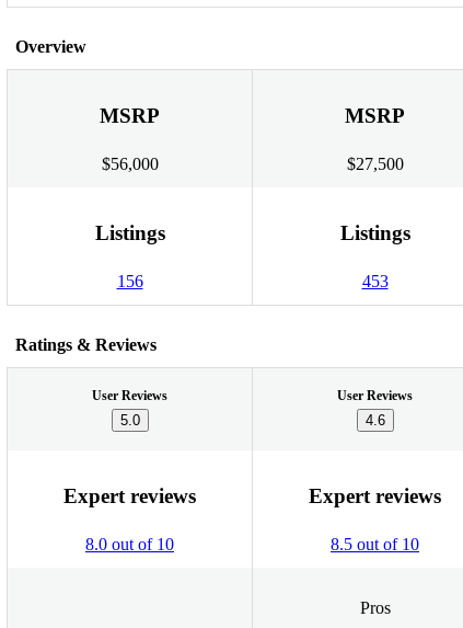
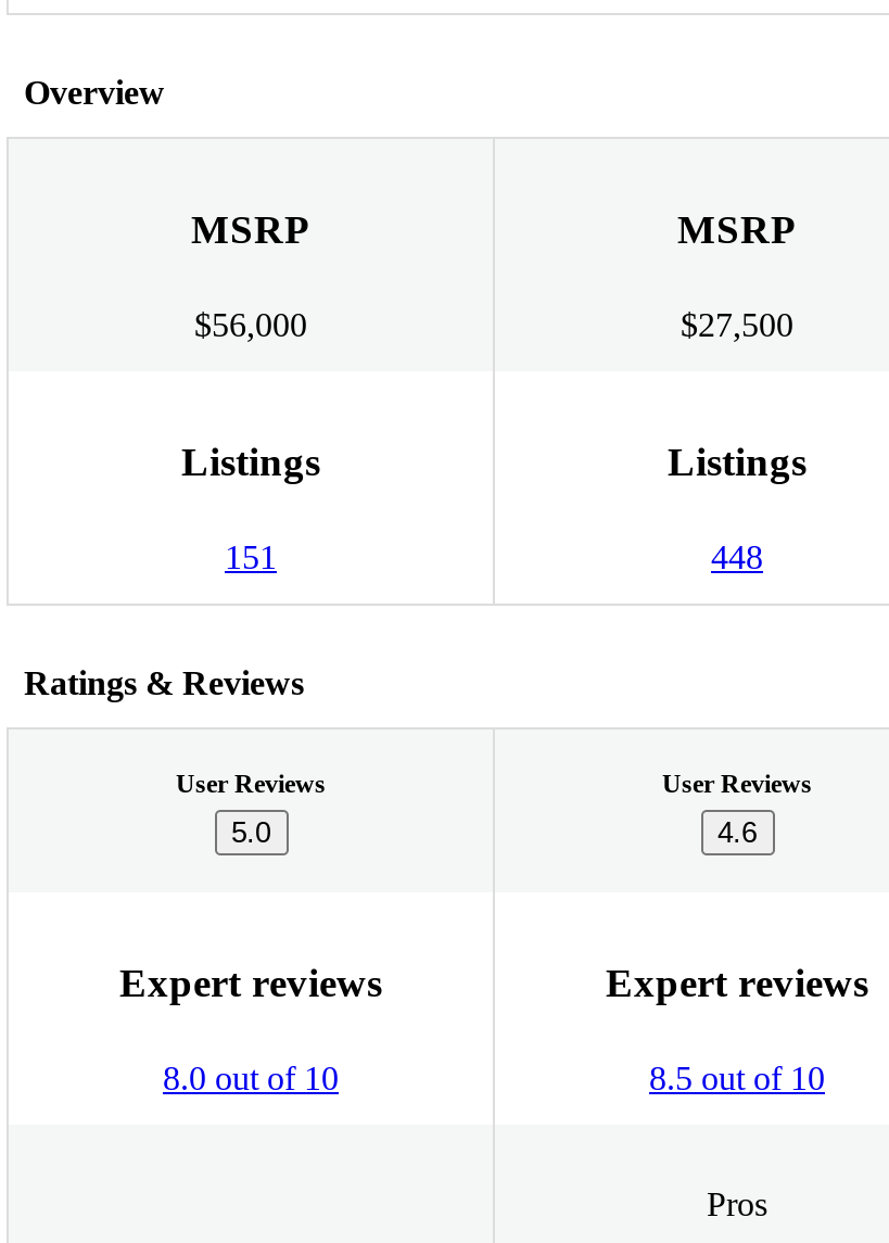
- 156
+ 151

- 453
+ 448
